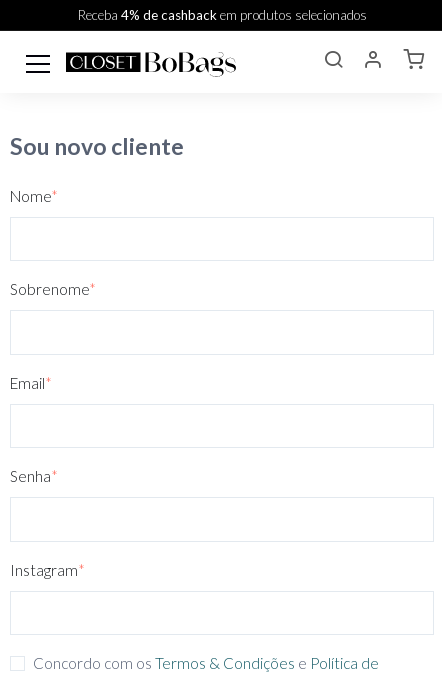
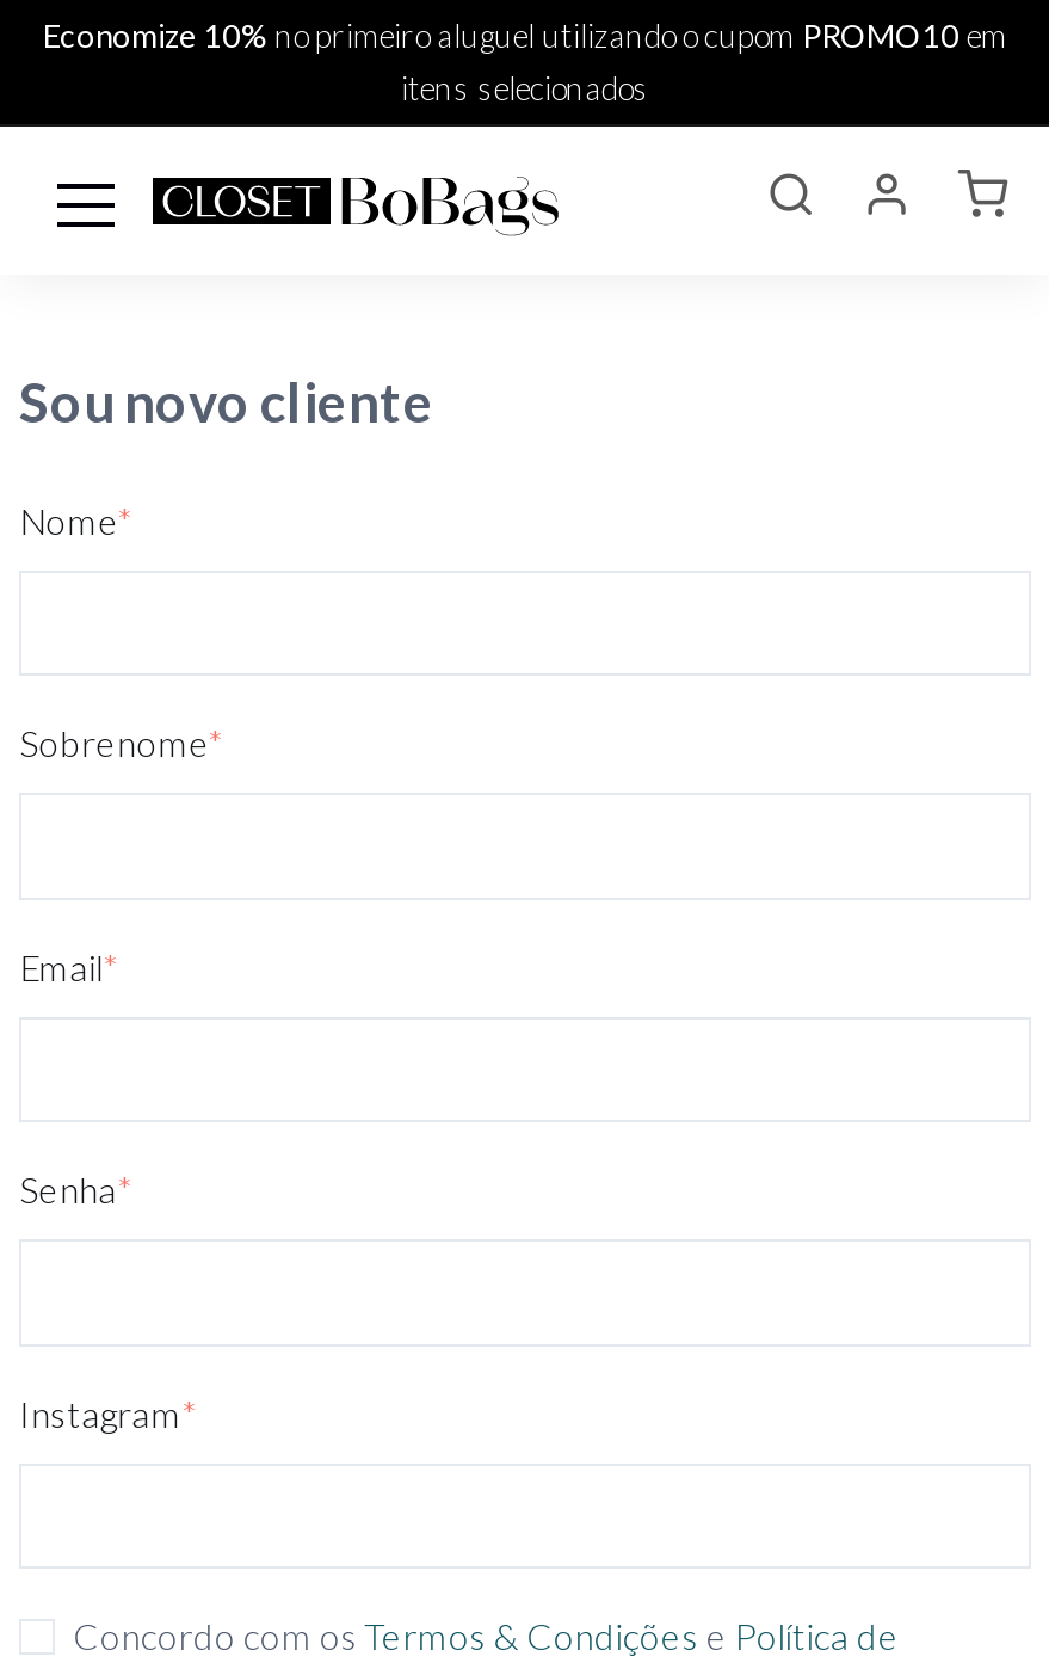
- Receba 4% de cashback em produtos selecionados
+ Economize 10% no primeiro aluguel utilizando o cupom PROMO10 em
+ itens selecionados
